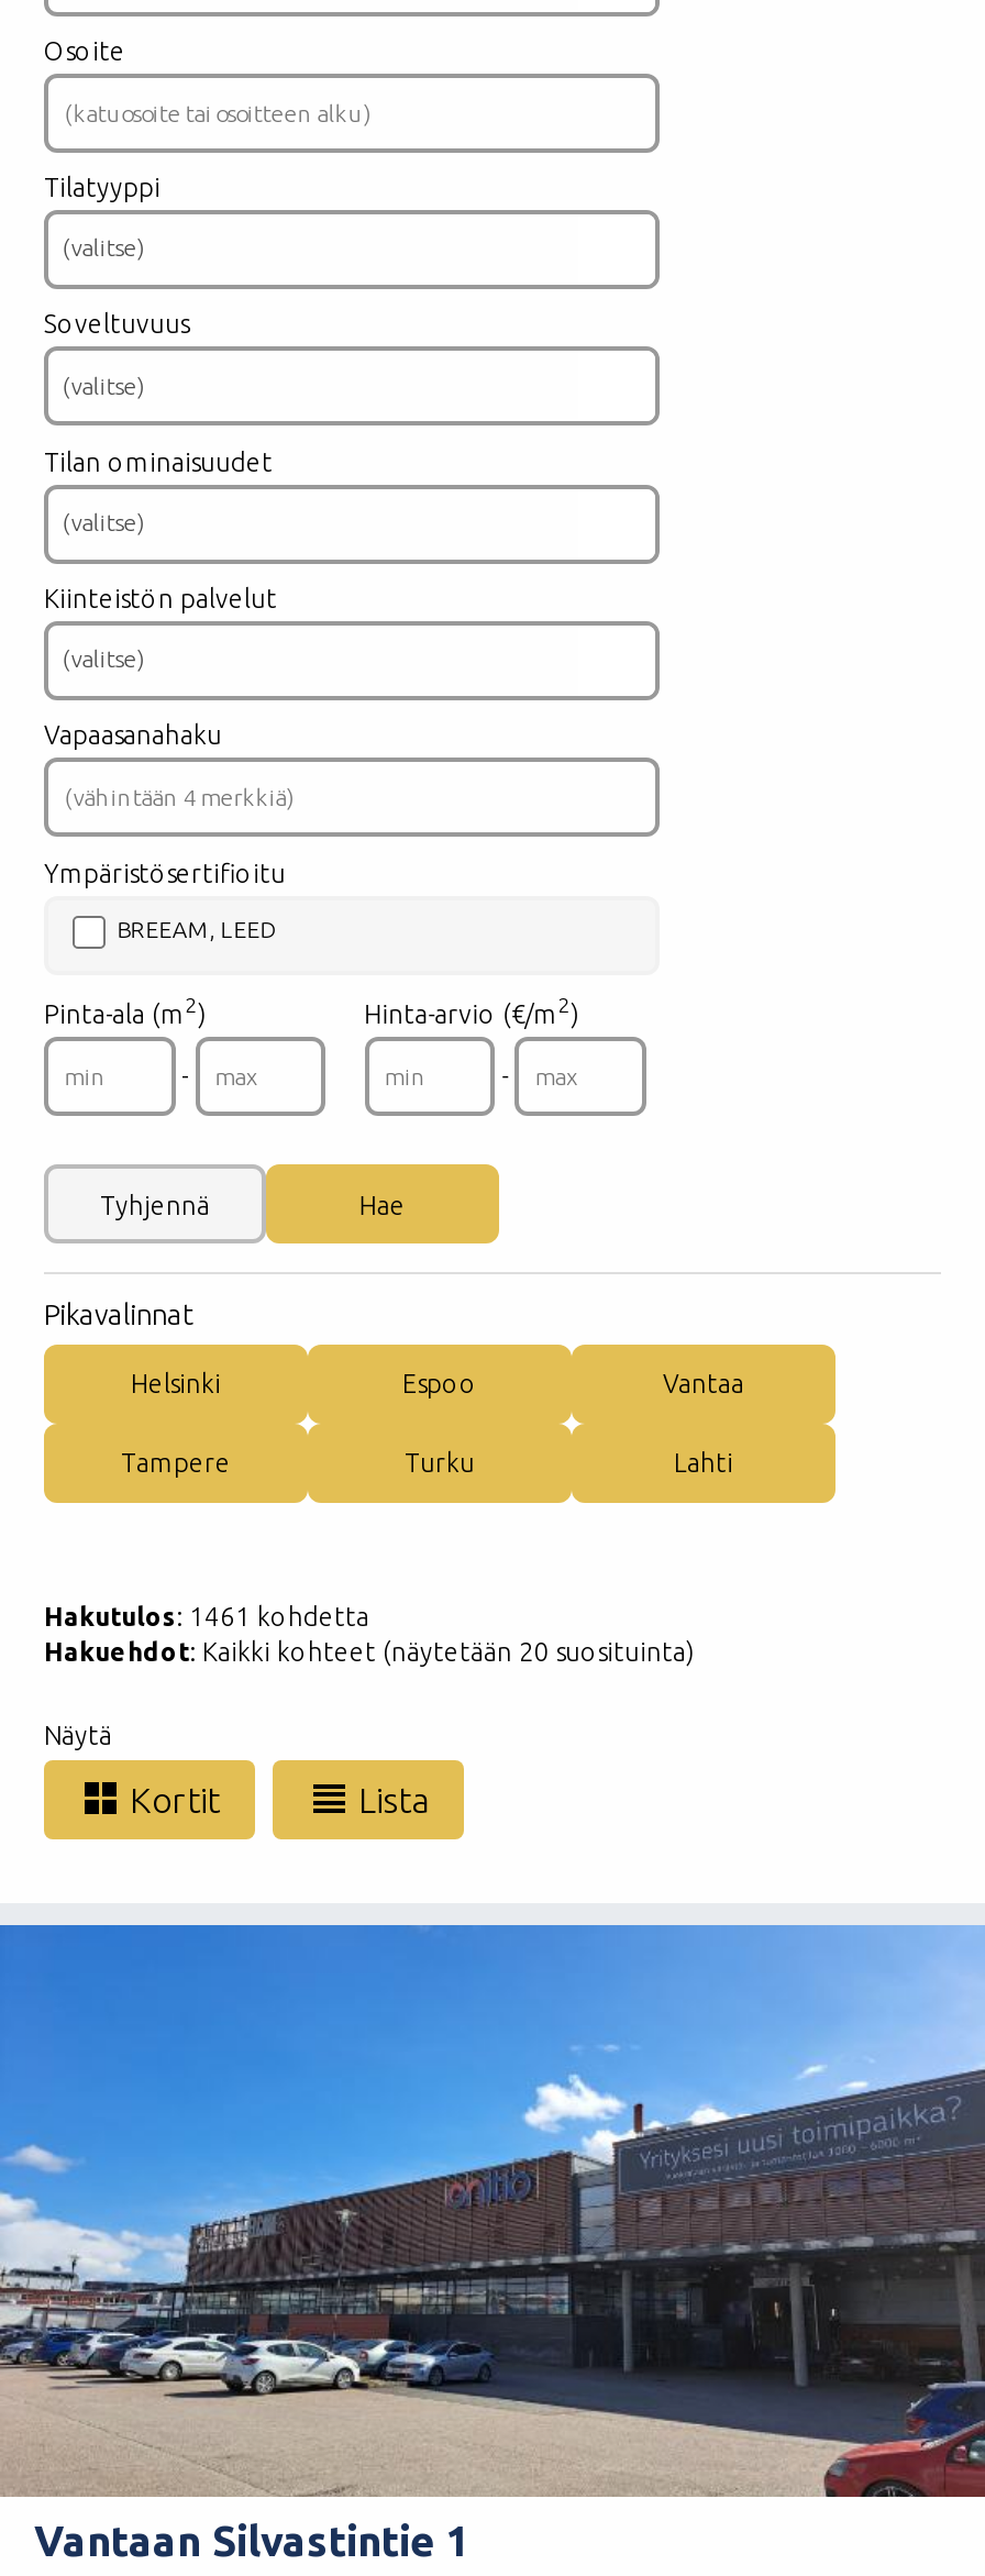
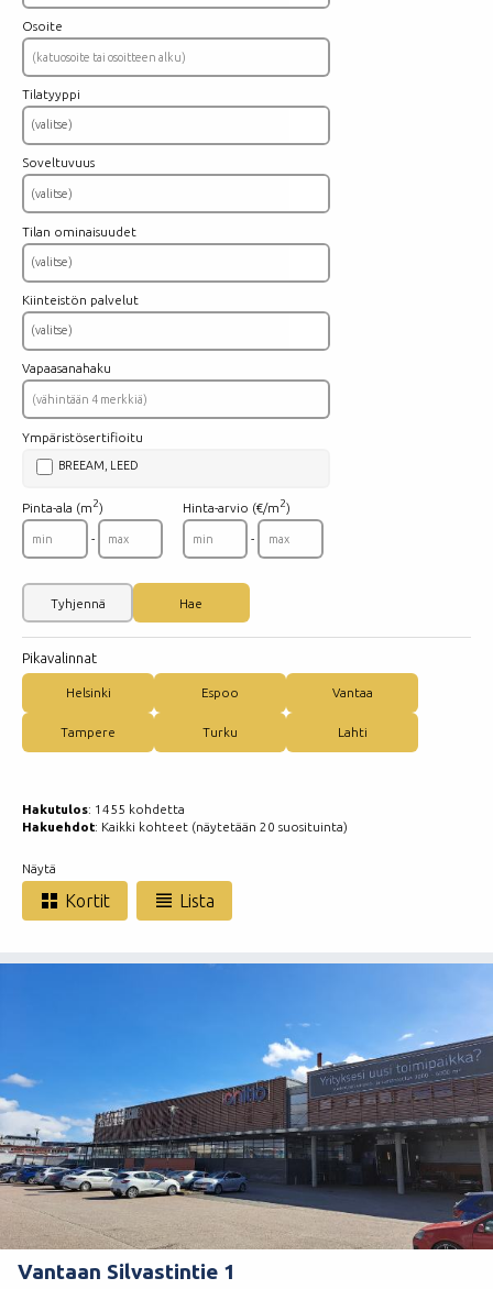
- Hakutulos: 1461 kohdetta
+ Hakutulos: 1455 kohdetta
